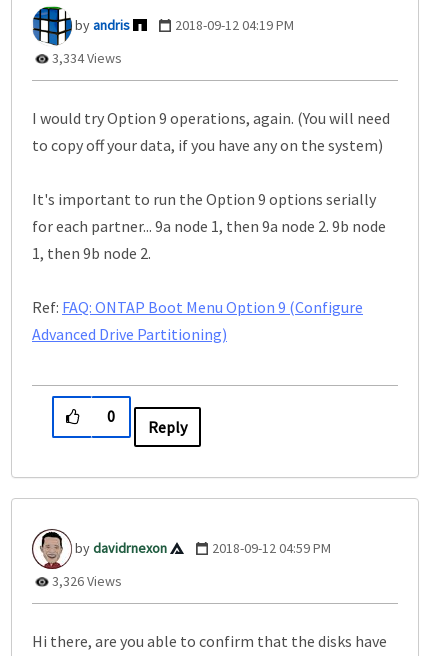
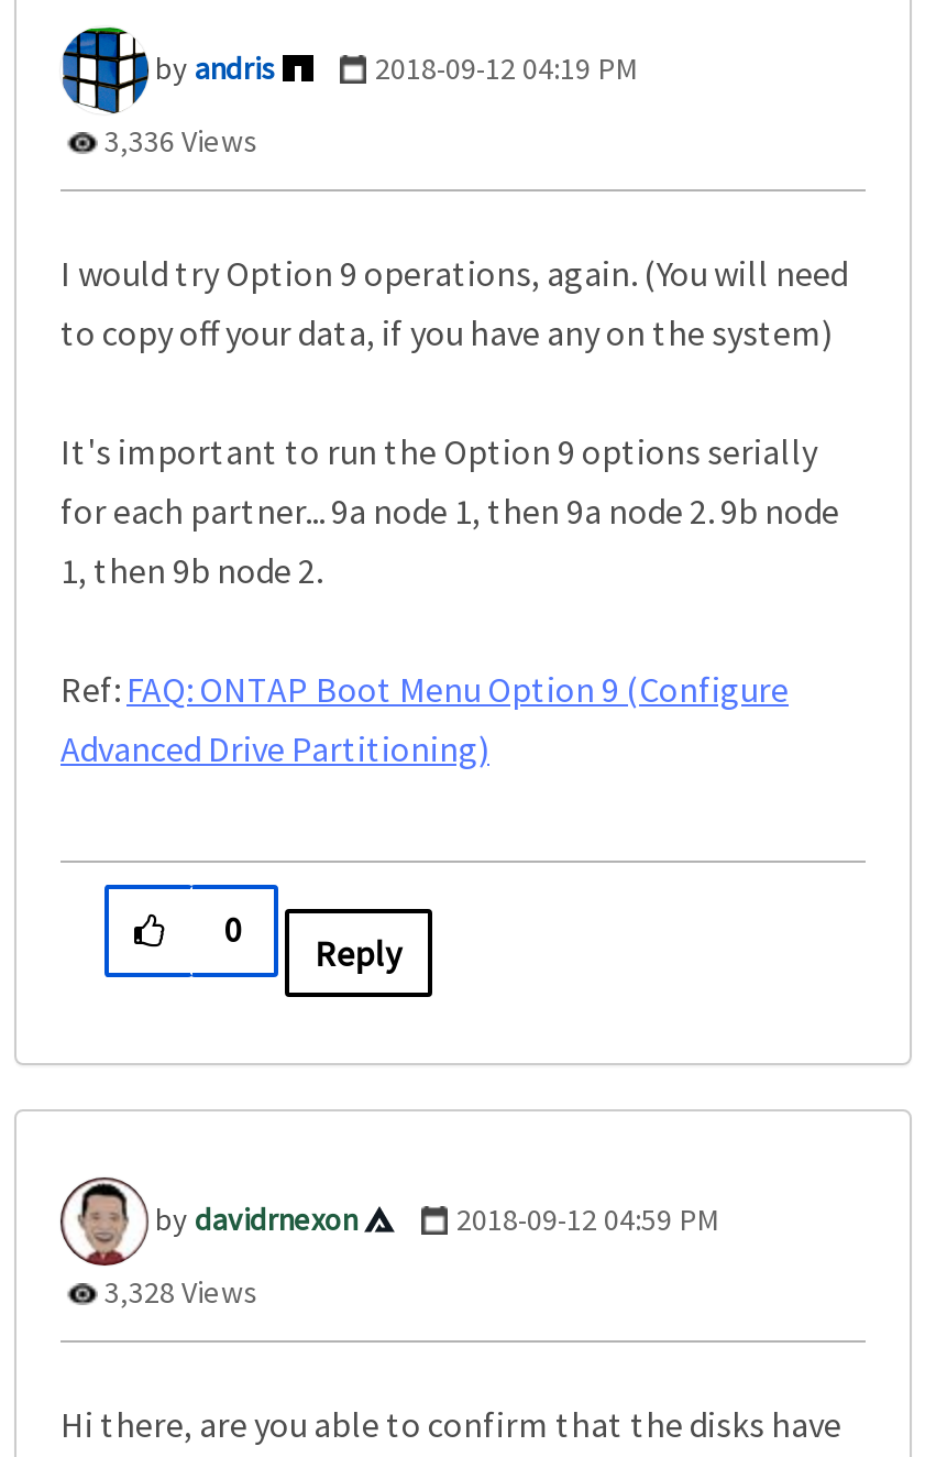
- 3,334 Views
+ 3,336 Views

- 3,326 Views
+ 3,328 Views
